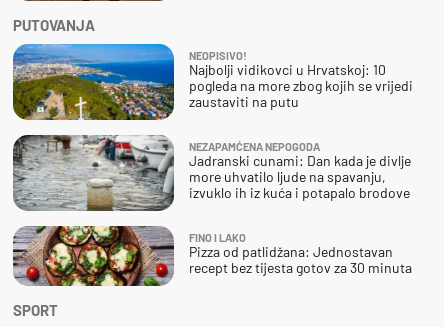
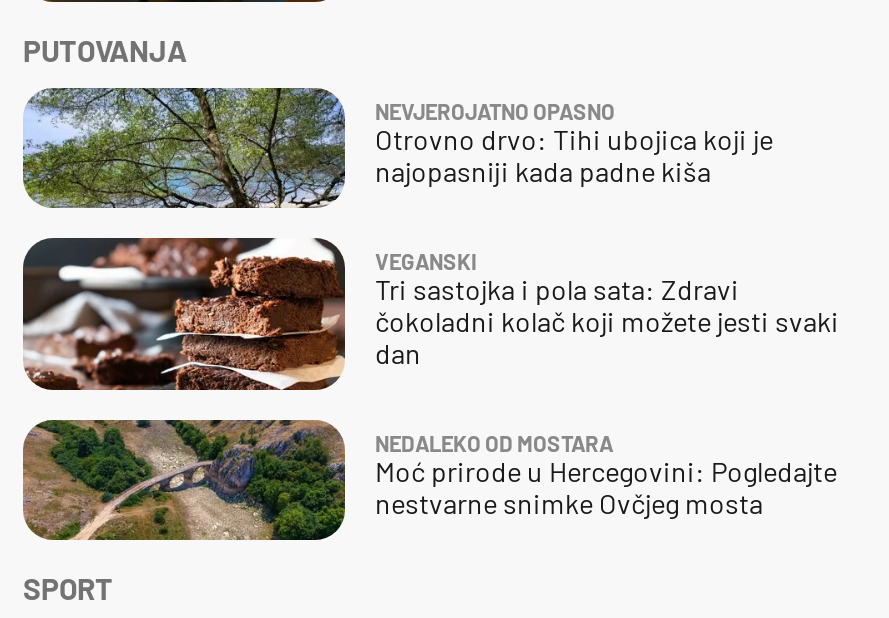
- [image]
- NEOPISIVO!
- Najbolji vidikovci u Hrvatskoj: 10
- pogleda na more zbog kojih se vrijedi
- zaustaviti na putu
+ [image]
+ NEVJEROJATNO OPASNO
+ Otrovno drvo: Tihi ubojica koji je
+ najopasniji kada padne kiša

- [image]
- NEZAPAMĆENA NEPOGODA
- Jadranski cunami: Dan kada je divlje
- more uhvatilo ljude na spavanju,
- izvuklo ih iz kuća i potapalo brodove
+ [image]
+ VEGANSKI
+ Tri sastojka i pola sata: Zdravi
+ čokoladni kolač koji možete jesti svaki
+ dan

- [image]
- FINO I LAKO
- Pizza od patlidžana: Jednostavan
- recept bez tijesta gotov za 30 minuta
+ [image]
+ NEDALEKO OD MOSTARA
+ Moć prirode u Hercegovini: Pogledajte
+ nestvarne snimke Ovčjeg mosta
